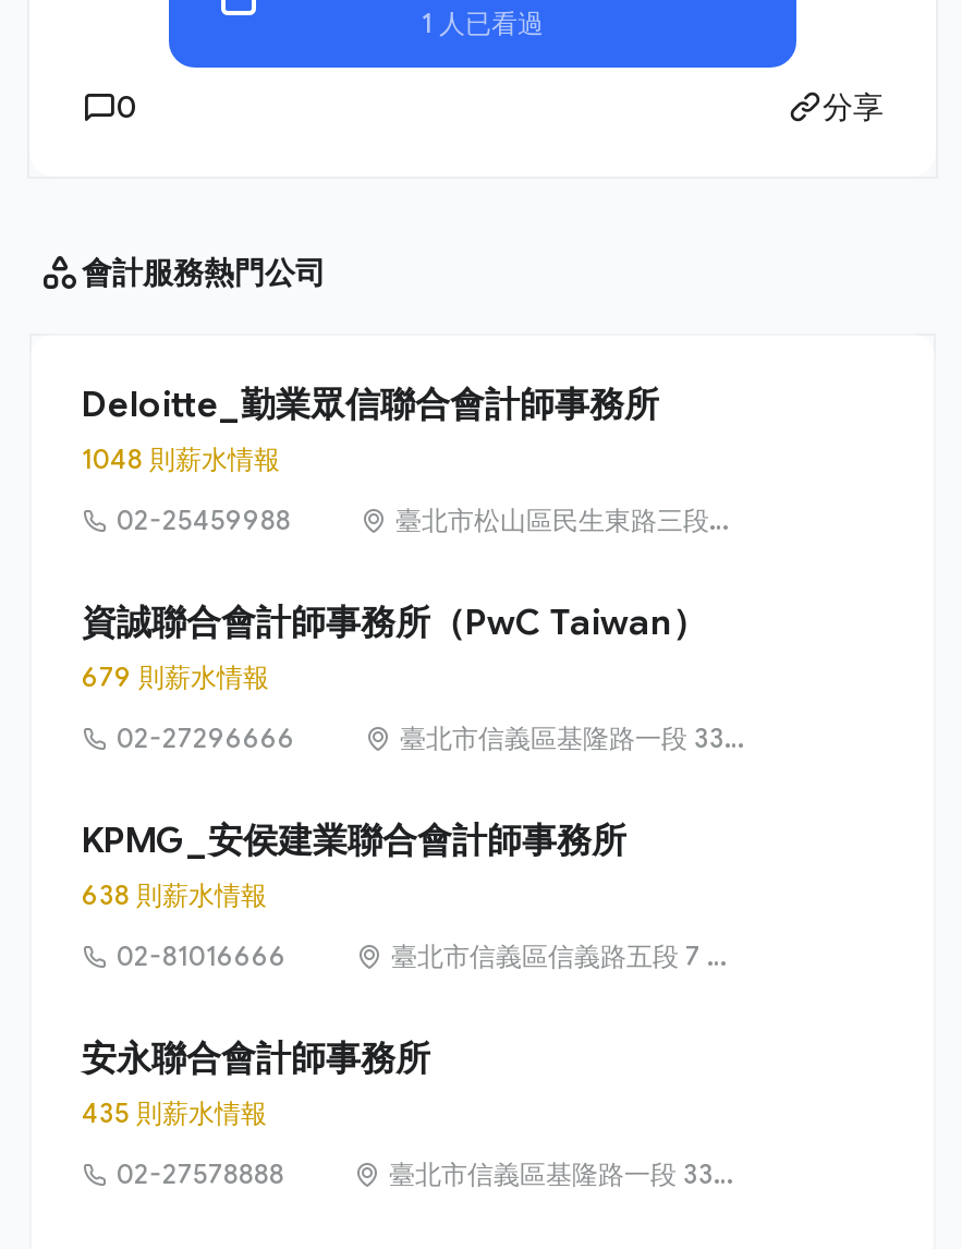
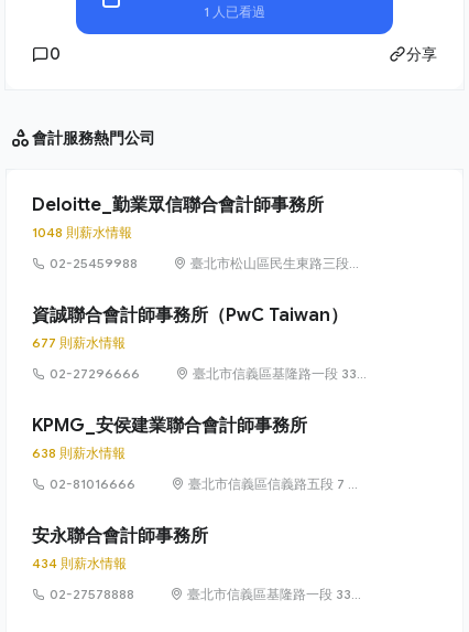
- 679 則薪水情報
+ 677 則薪水情報

- 435 則薪水情報
+ 434 則薪水情報
